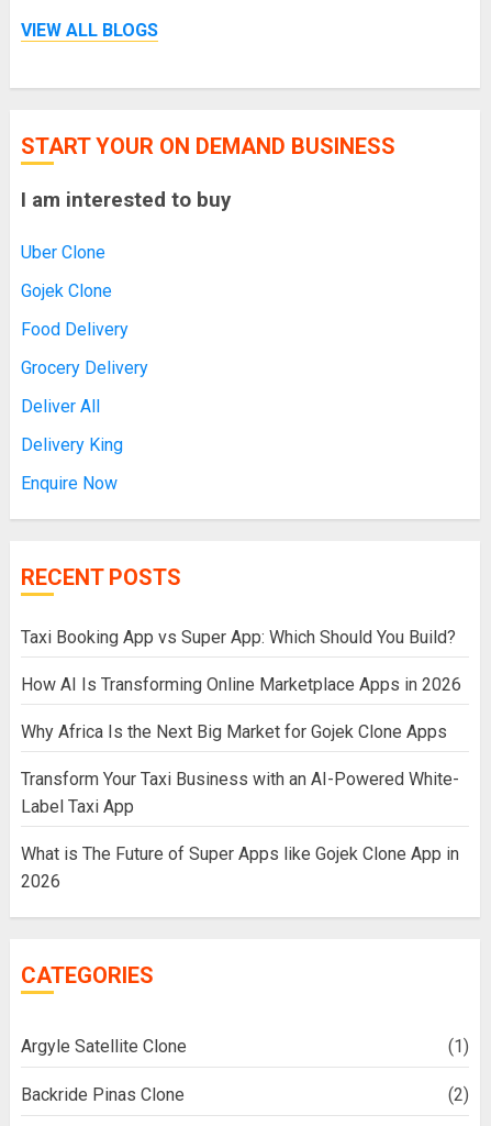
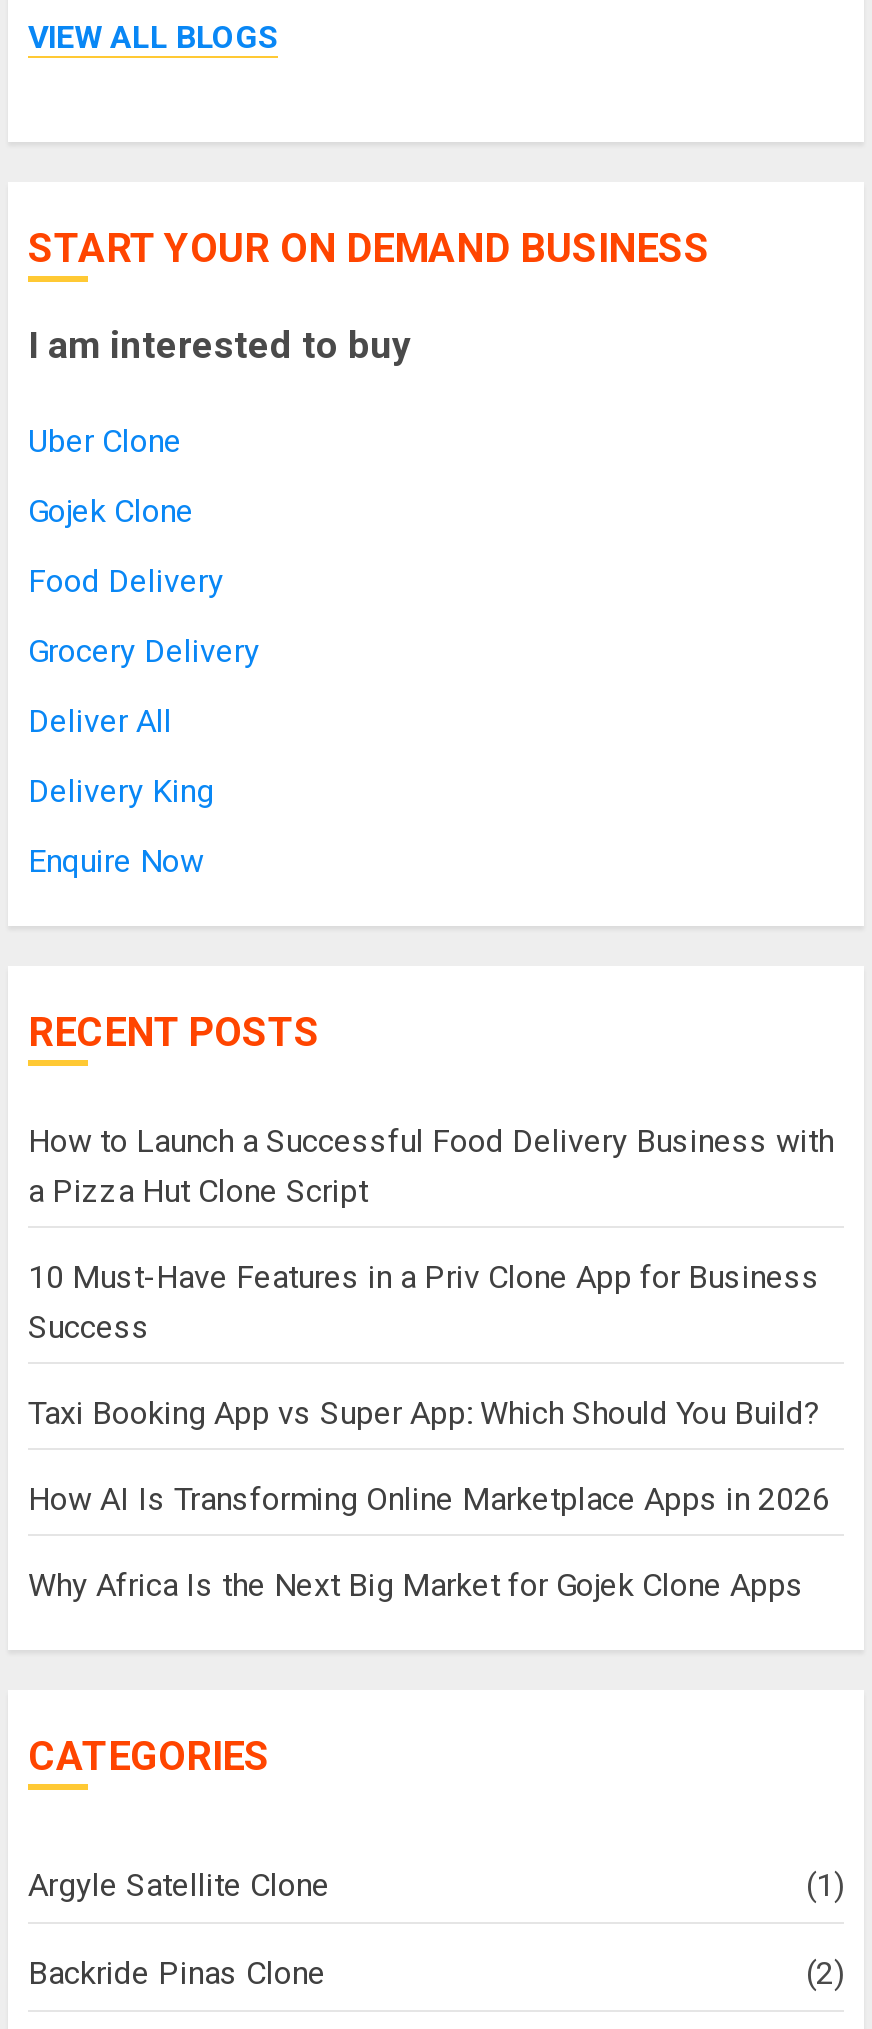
+ How to Launch a Successful Food Delivery Business with
+ a Pizza Hut Clone Script
+ 10 Must-Have Features in a Priv Clone App for Business
+ Success

moved down: Taxi Booking App vs Super App: Which Should You Build? | How AI Is Transforming Online Marketplace Apps in 2026 | Why Africa Is the Next Big Market for Gojek Clone Apps

- Transform Your Taxi Business with an AI-Powered White-
- Label Taxi App
- What is The Future of Super Apps like Gojek Clone App in
- 2026
